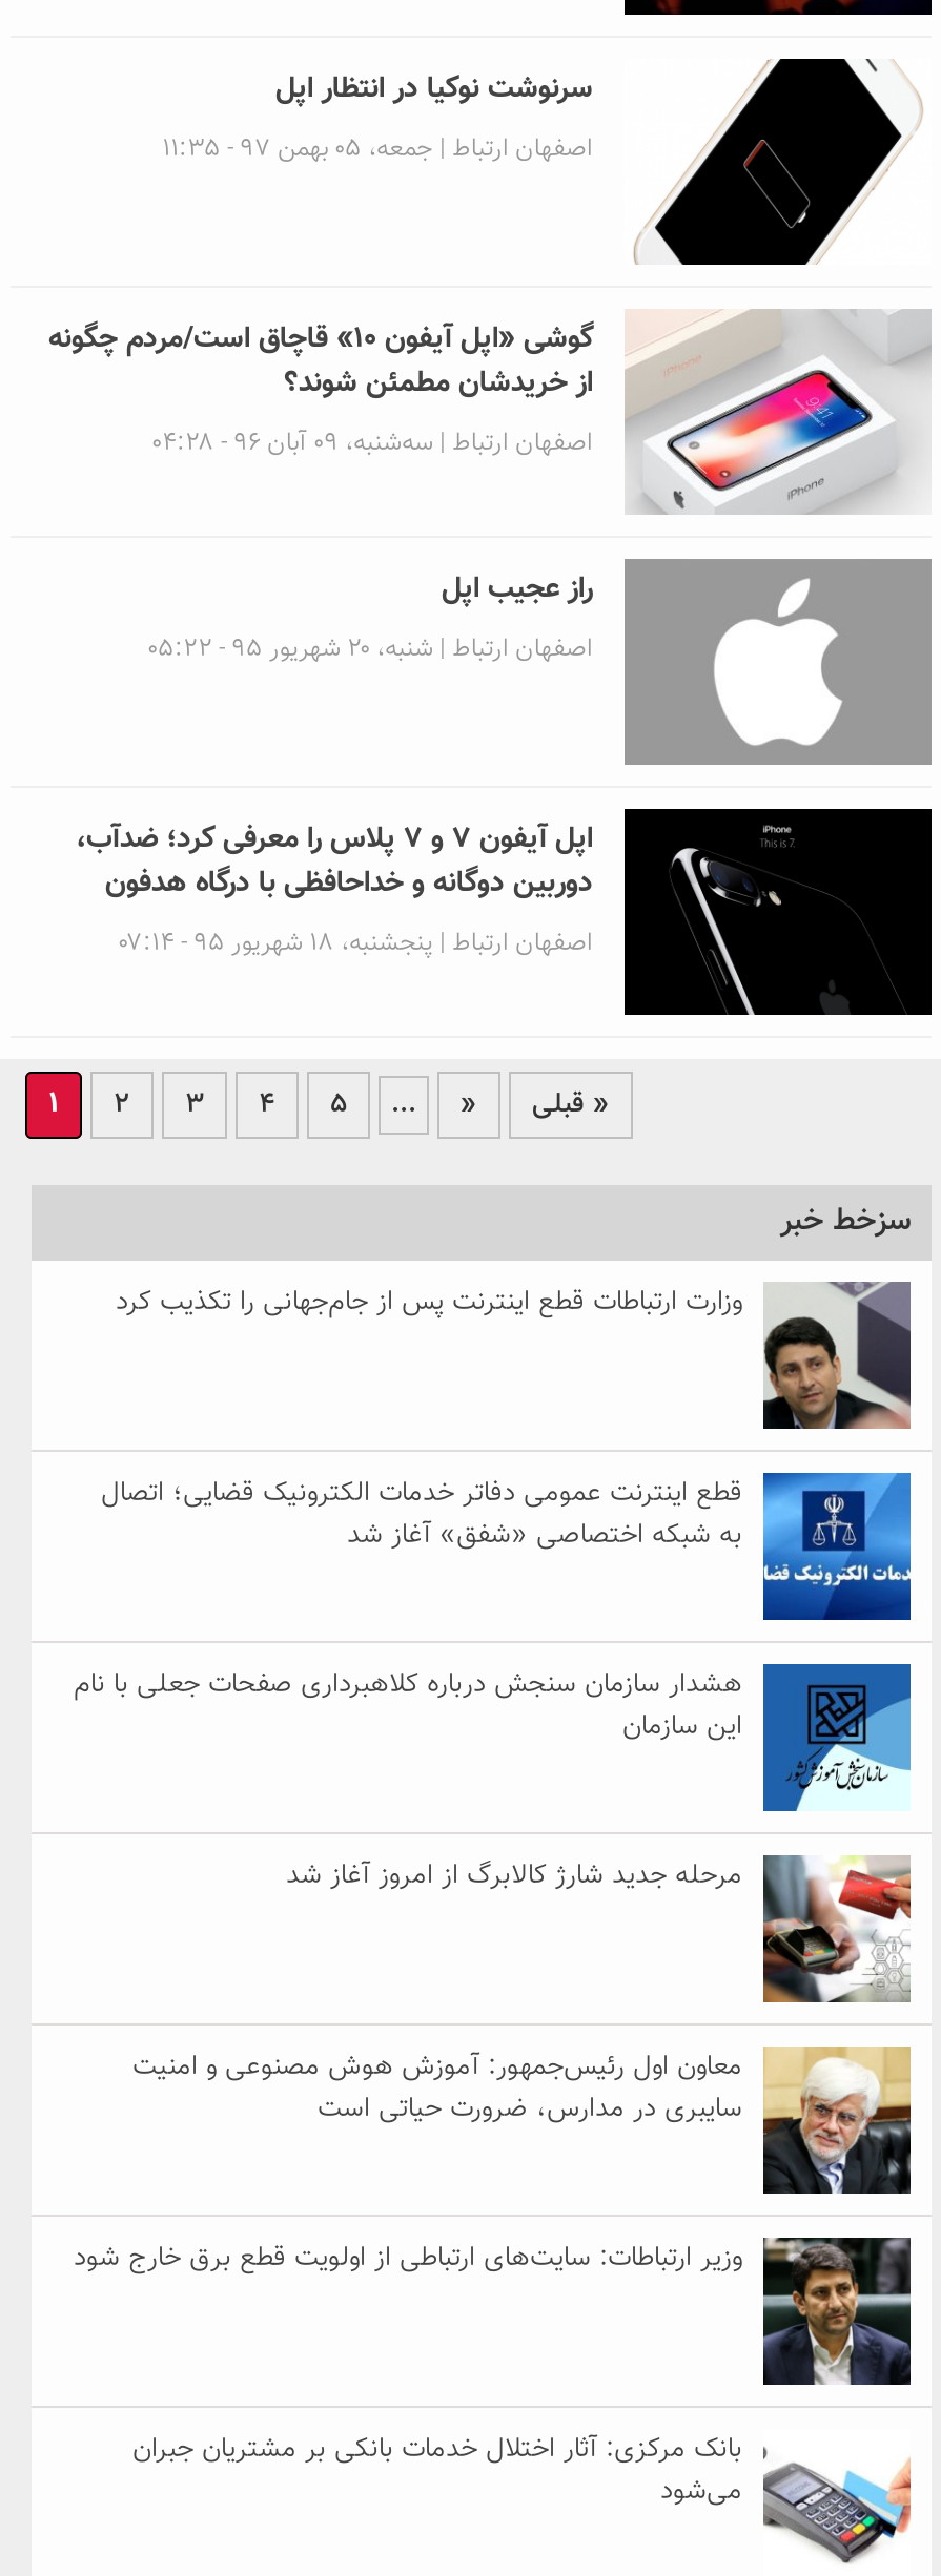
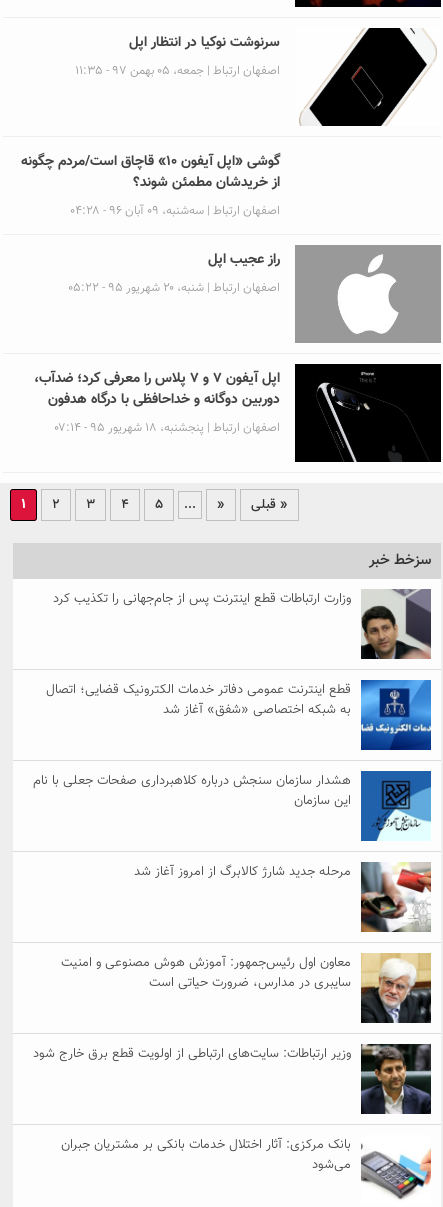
- [image]
